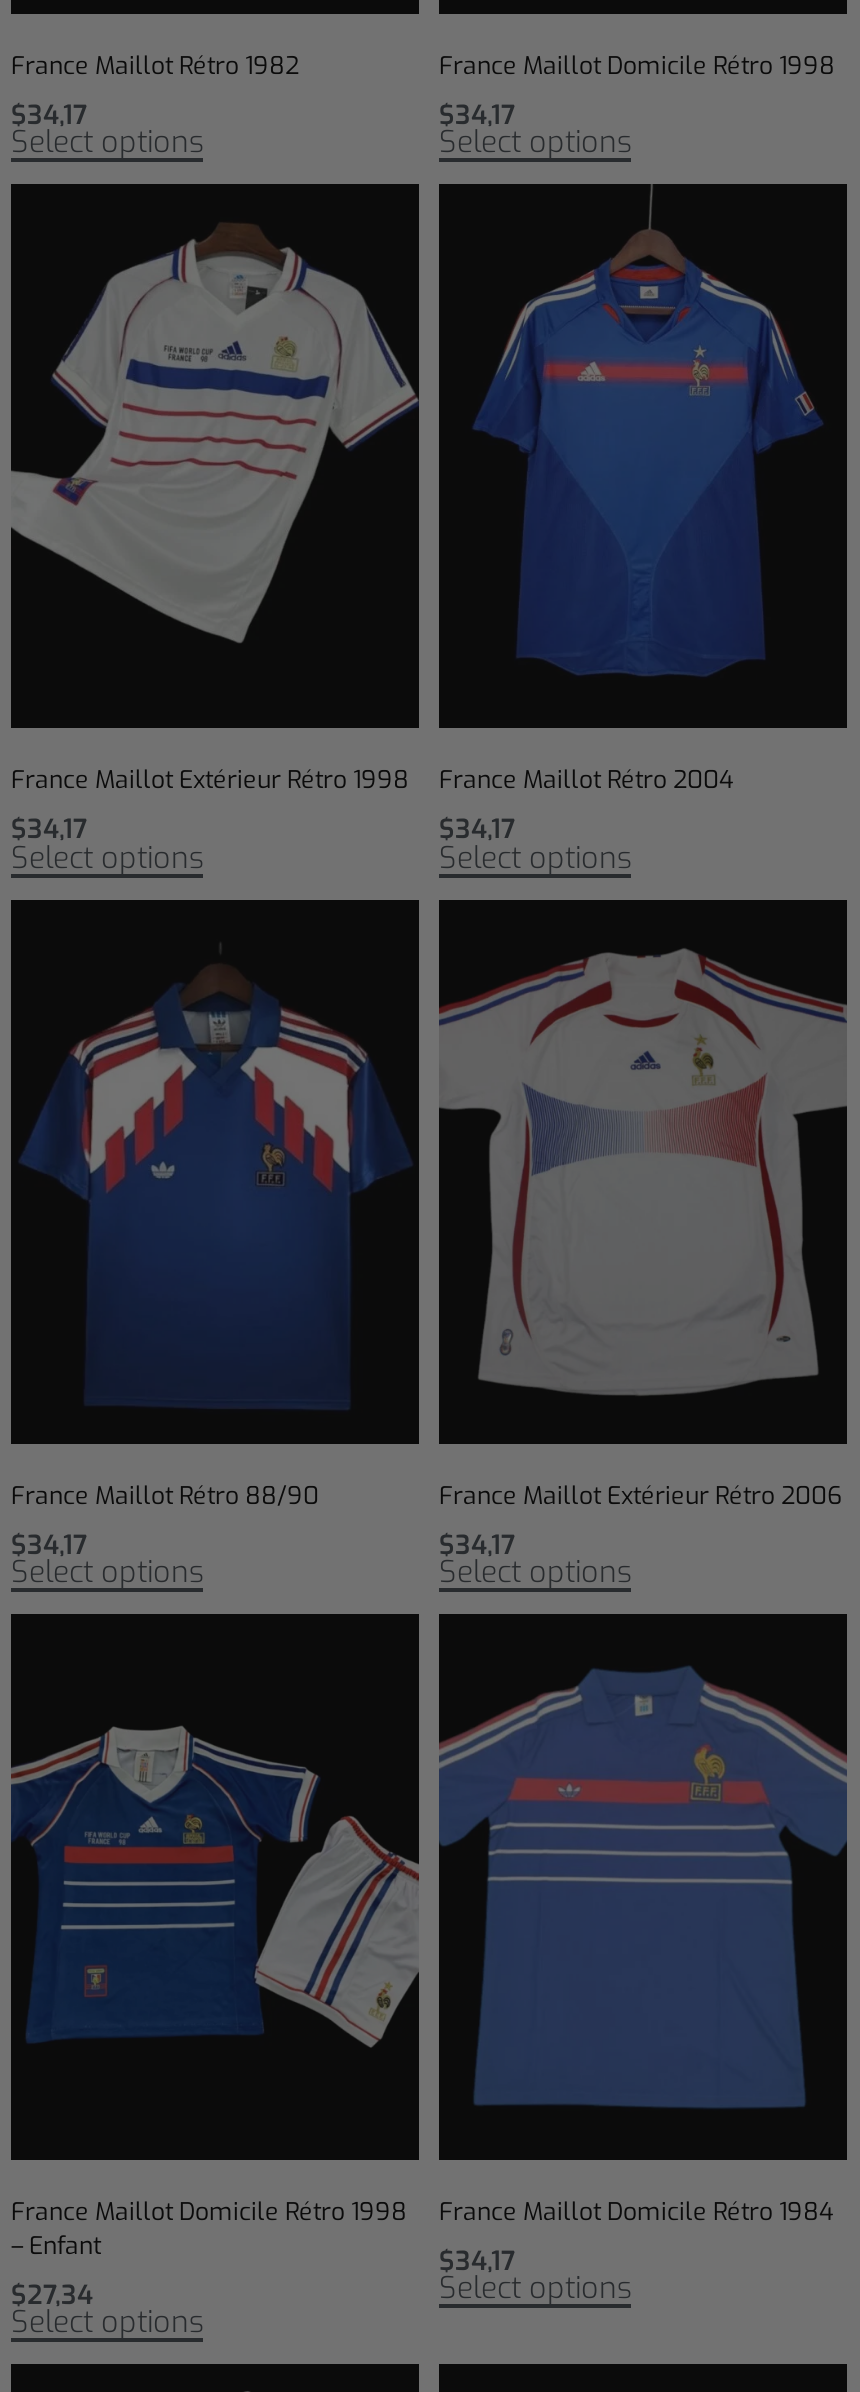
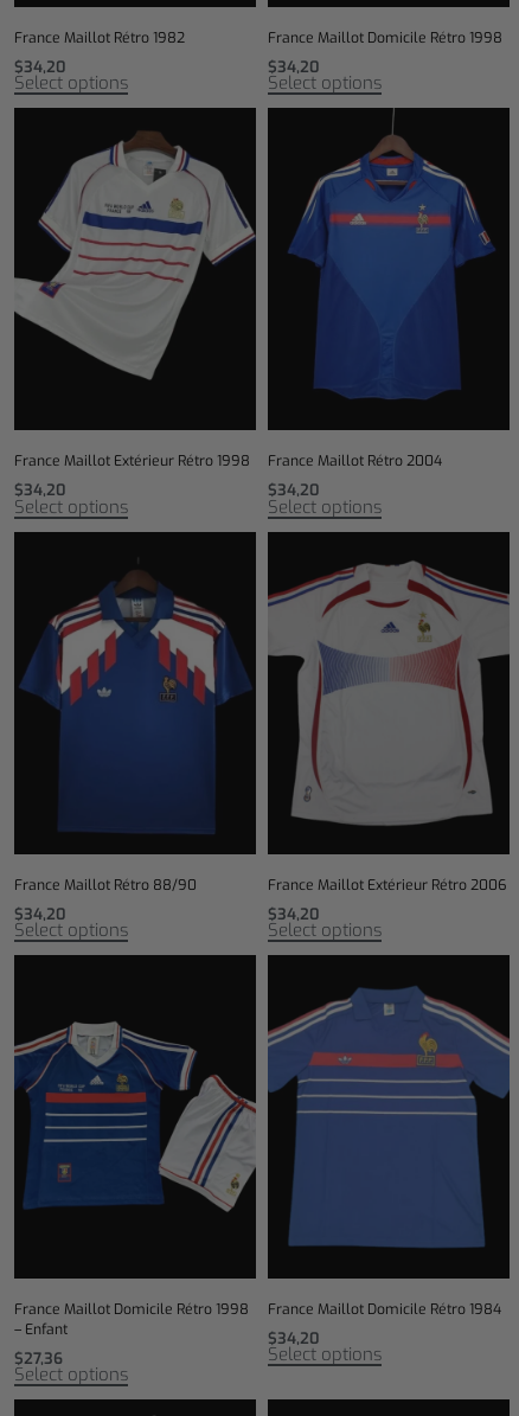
- $34,17
+ $34,20

- $34,17
+ $34,20

- $34,17
+ $34,20

- $34,17
+ $34,20

- $34,17
+ $34,20

- $34,17
+ $34,20

- $34,17
+ $34,20

- $27,34
+ $27,36
